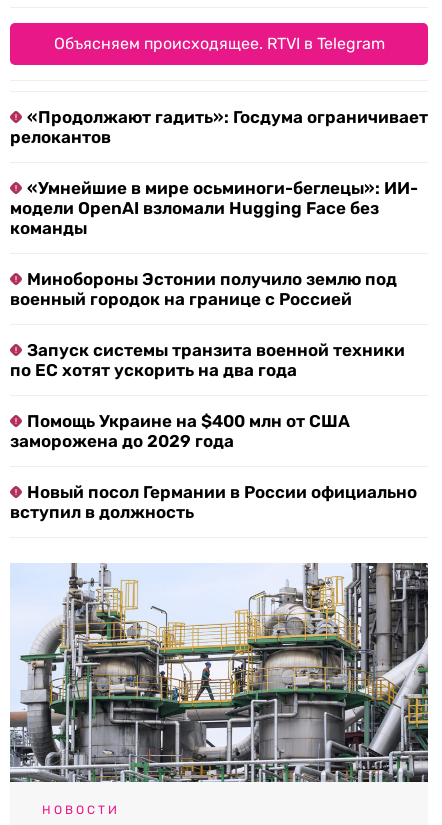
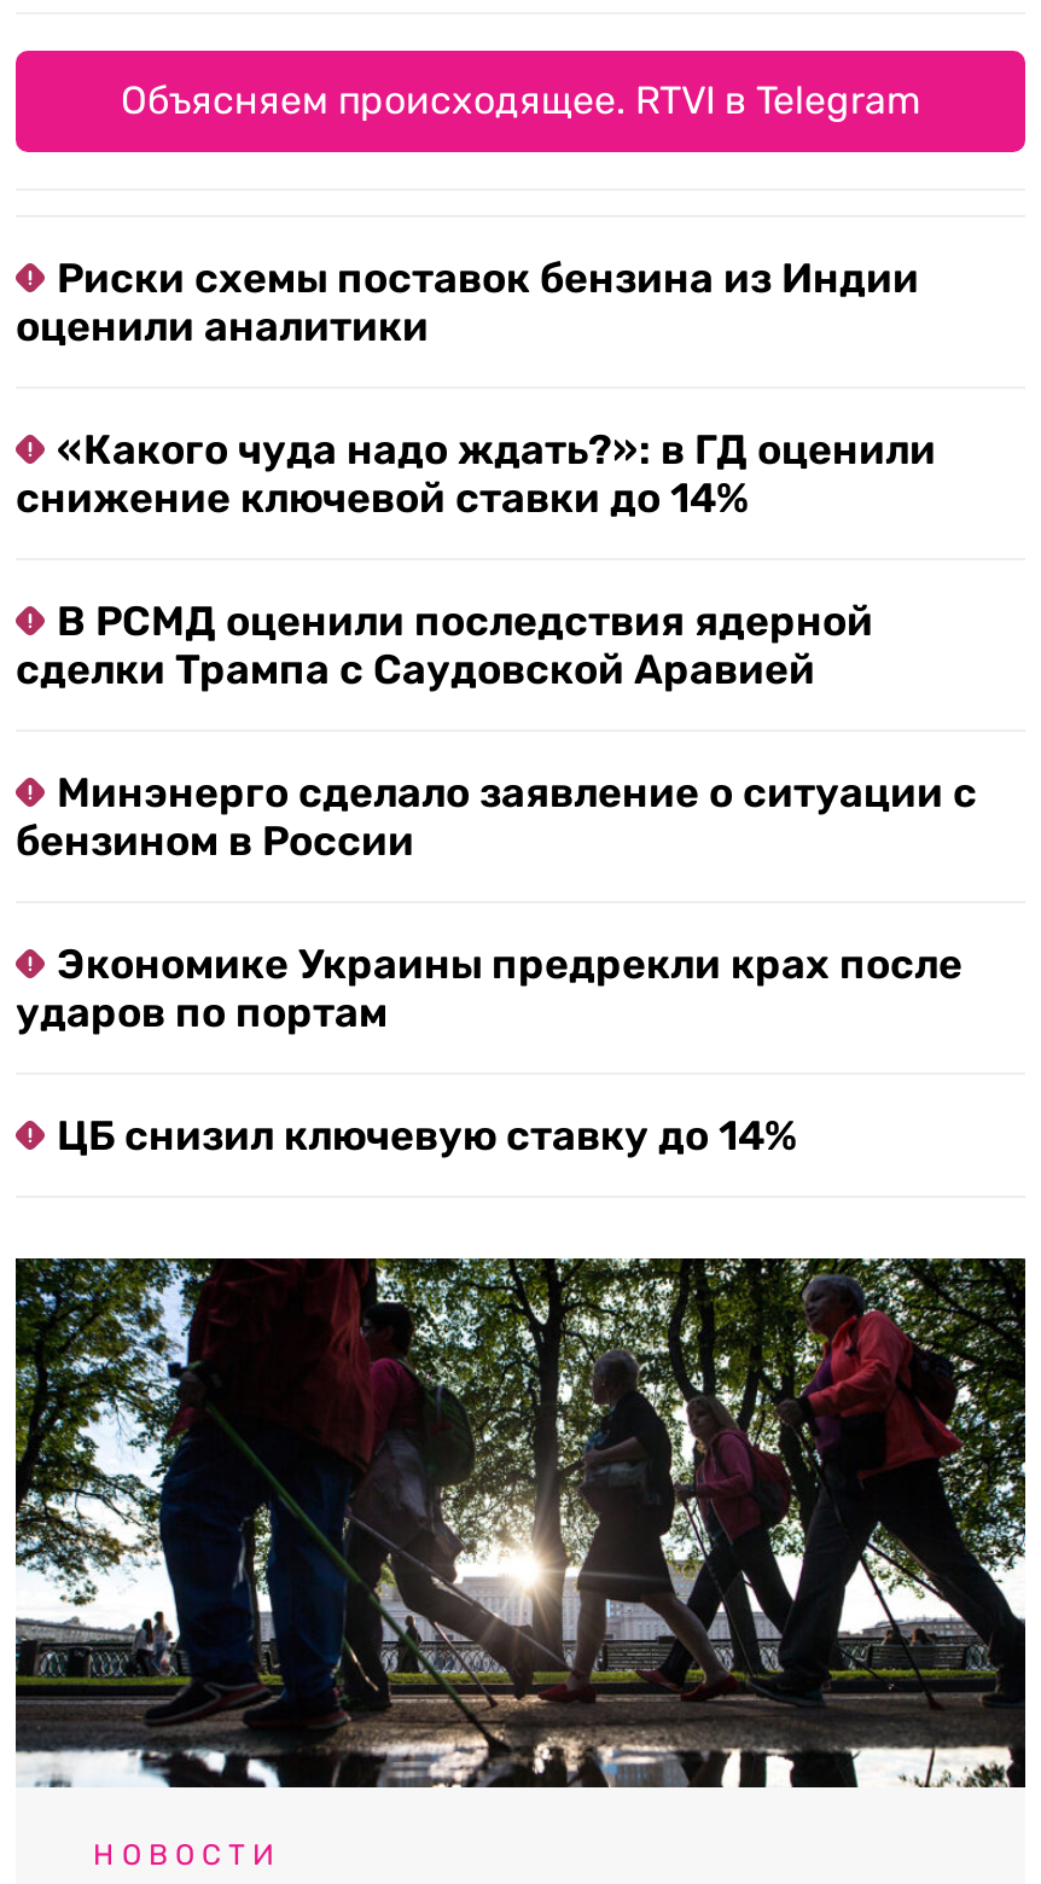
- «Продолжают гадить»: Госдума ограничивает
- релокантов
+ Риски схемы поставок бензина из Индии
+ оценили аналитики

- «Умнейшие в мире осьминоги-беглецы»: ИИ-
- модели OpenAI взломали Hugging Face без
- команды
+ «Какого чуда надо ждать?»: в ГД оценили
+ снижение ключевой ставки до 14%

- Минобороны Эстонии получило землю под
- военный городок на границе с Россией
+ В РСМД оценили последствия ядерной
+ сделки Трампа с Саудовской Аравией

- Запуск системы транзита военной техники
- по ЕС хотят ускорить на два года
+ Минэнерго сделало заявление о ситуации с
+ бензином в России

- Помощь Украине на $400 млн от США
- заморожена до 2029 года
+ Экономике Украины предрекли крах после
+ ударов по портам

- Новый посол Германии в России официально
- вступил в должность
+ ЦБ снизил ключевую ставку до 14%

- [image]
+ [image]
